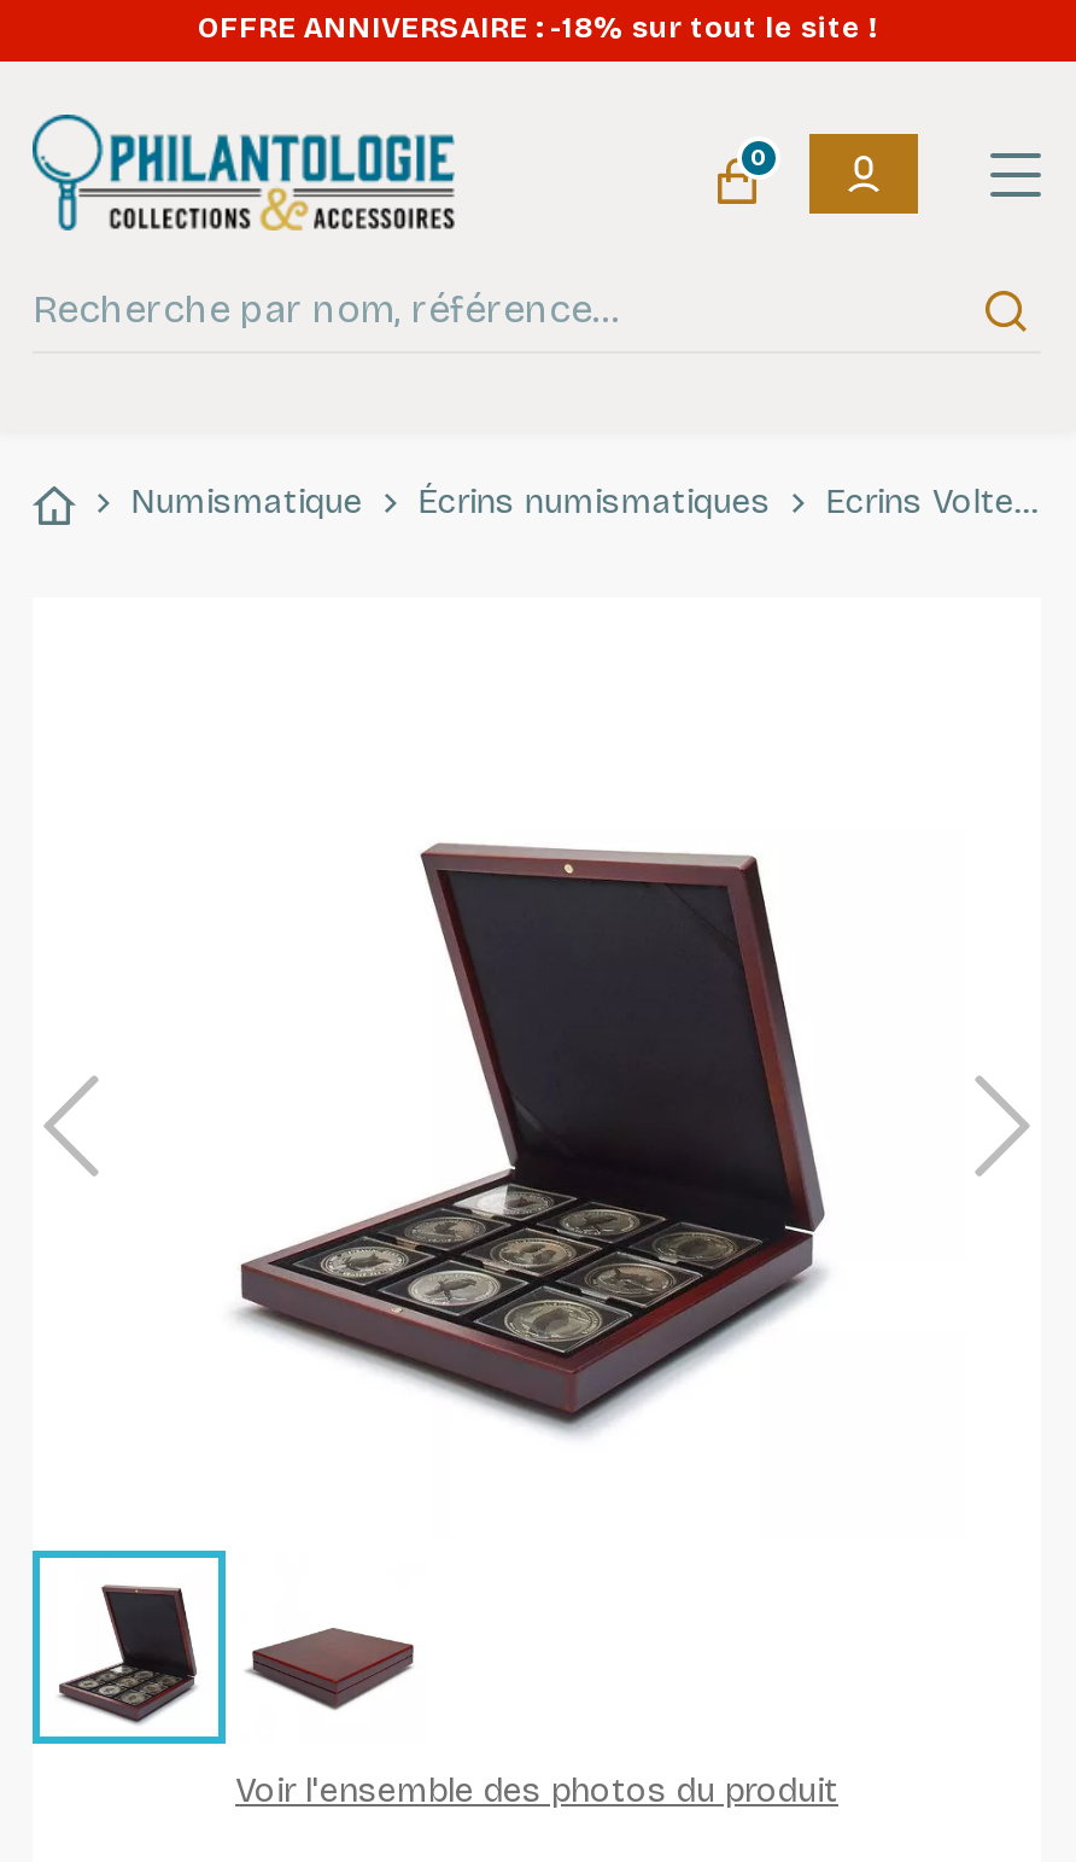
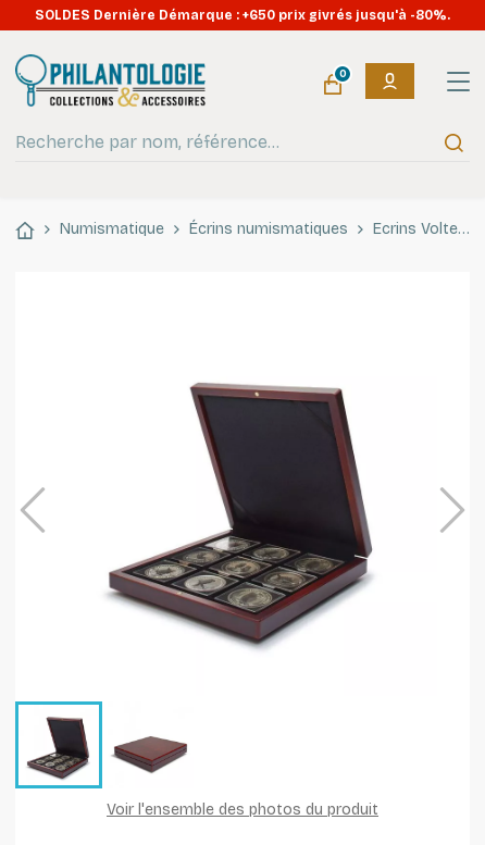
- OFFRE ANNIVERSAIRE : -18% sur tout le site !
+ SOLDES Dernière Démarque : +650 prix givrés jusqu'à -80%.
